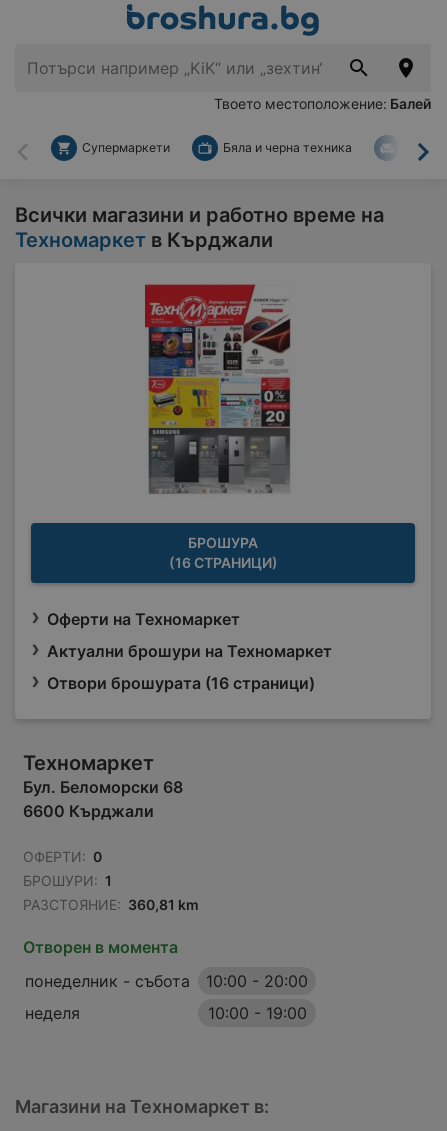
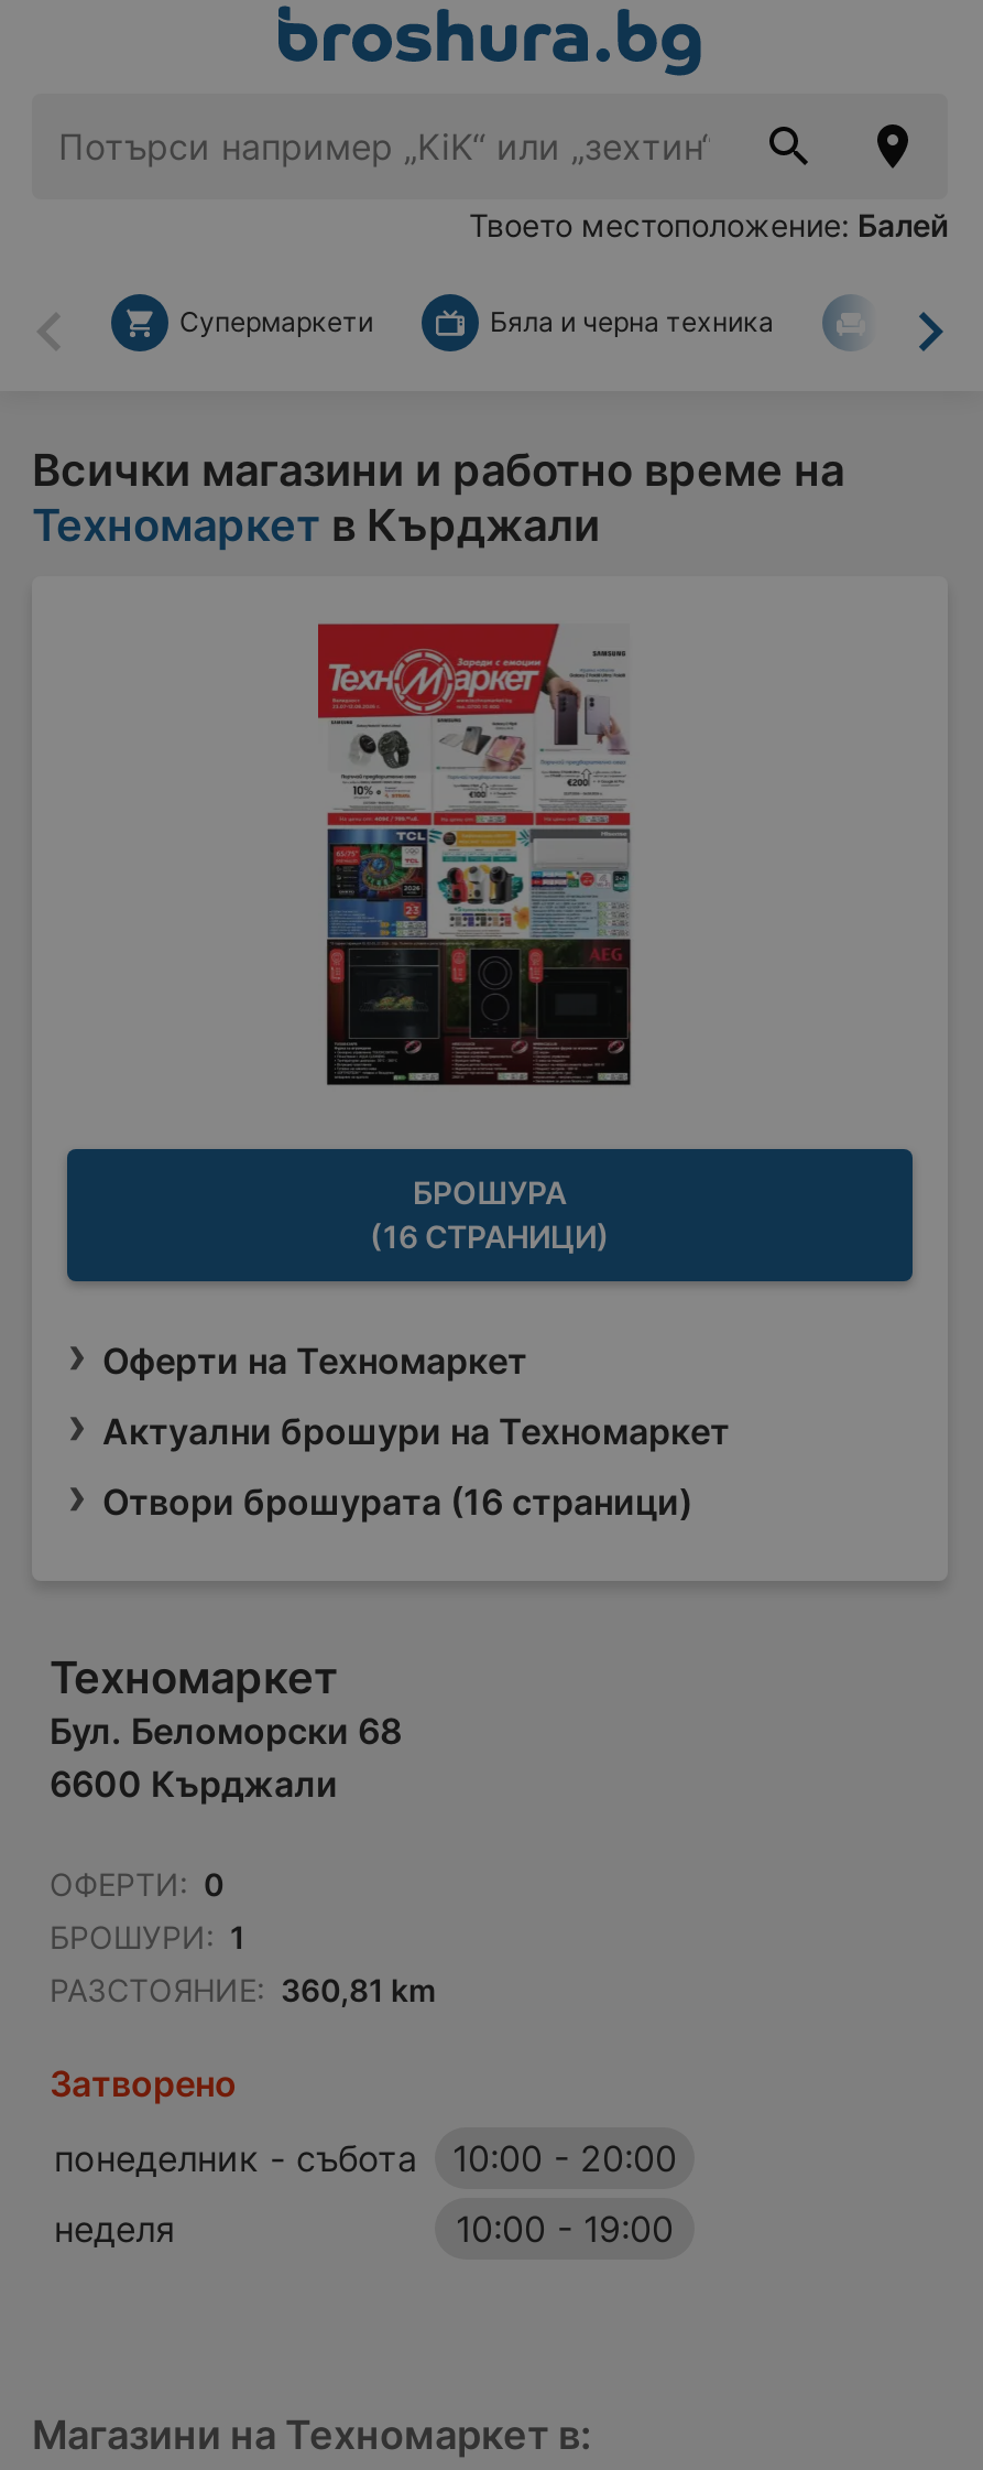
- [image]
+ [image]

- Отворен в момента
+ Затворено
